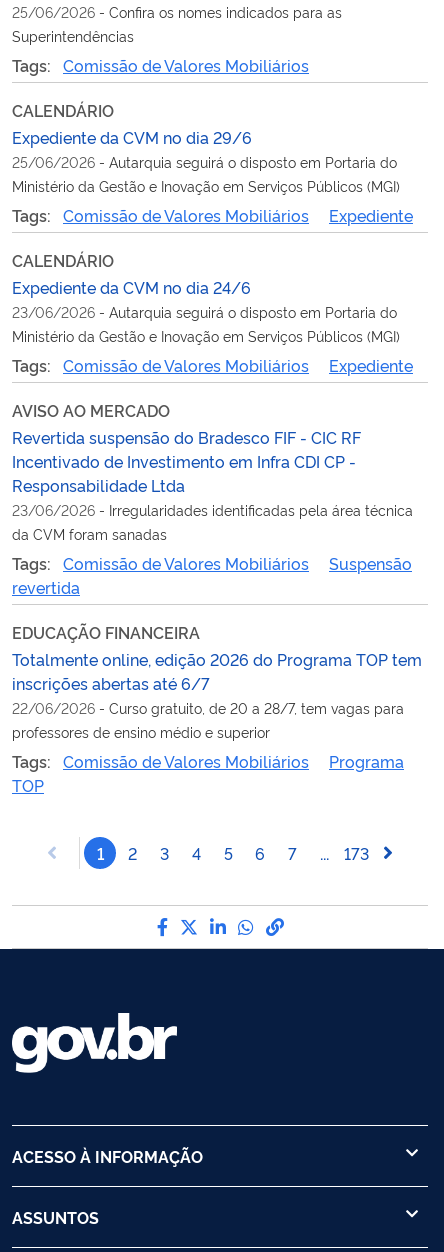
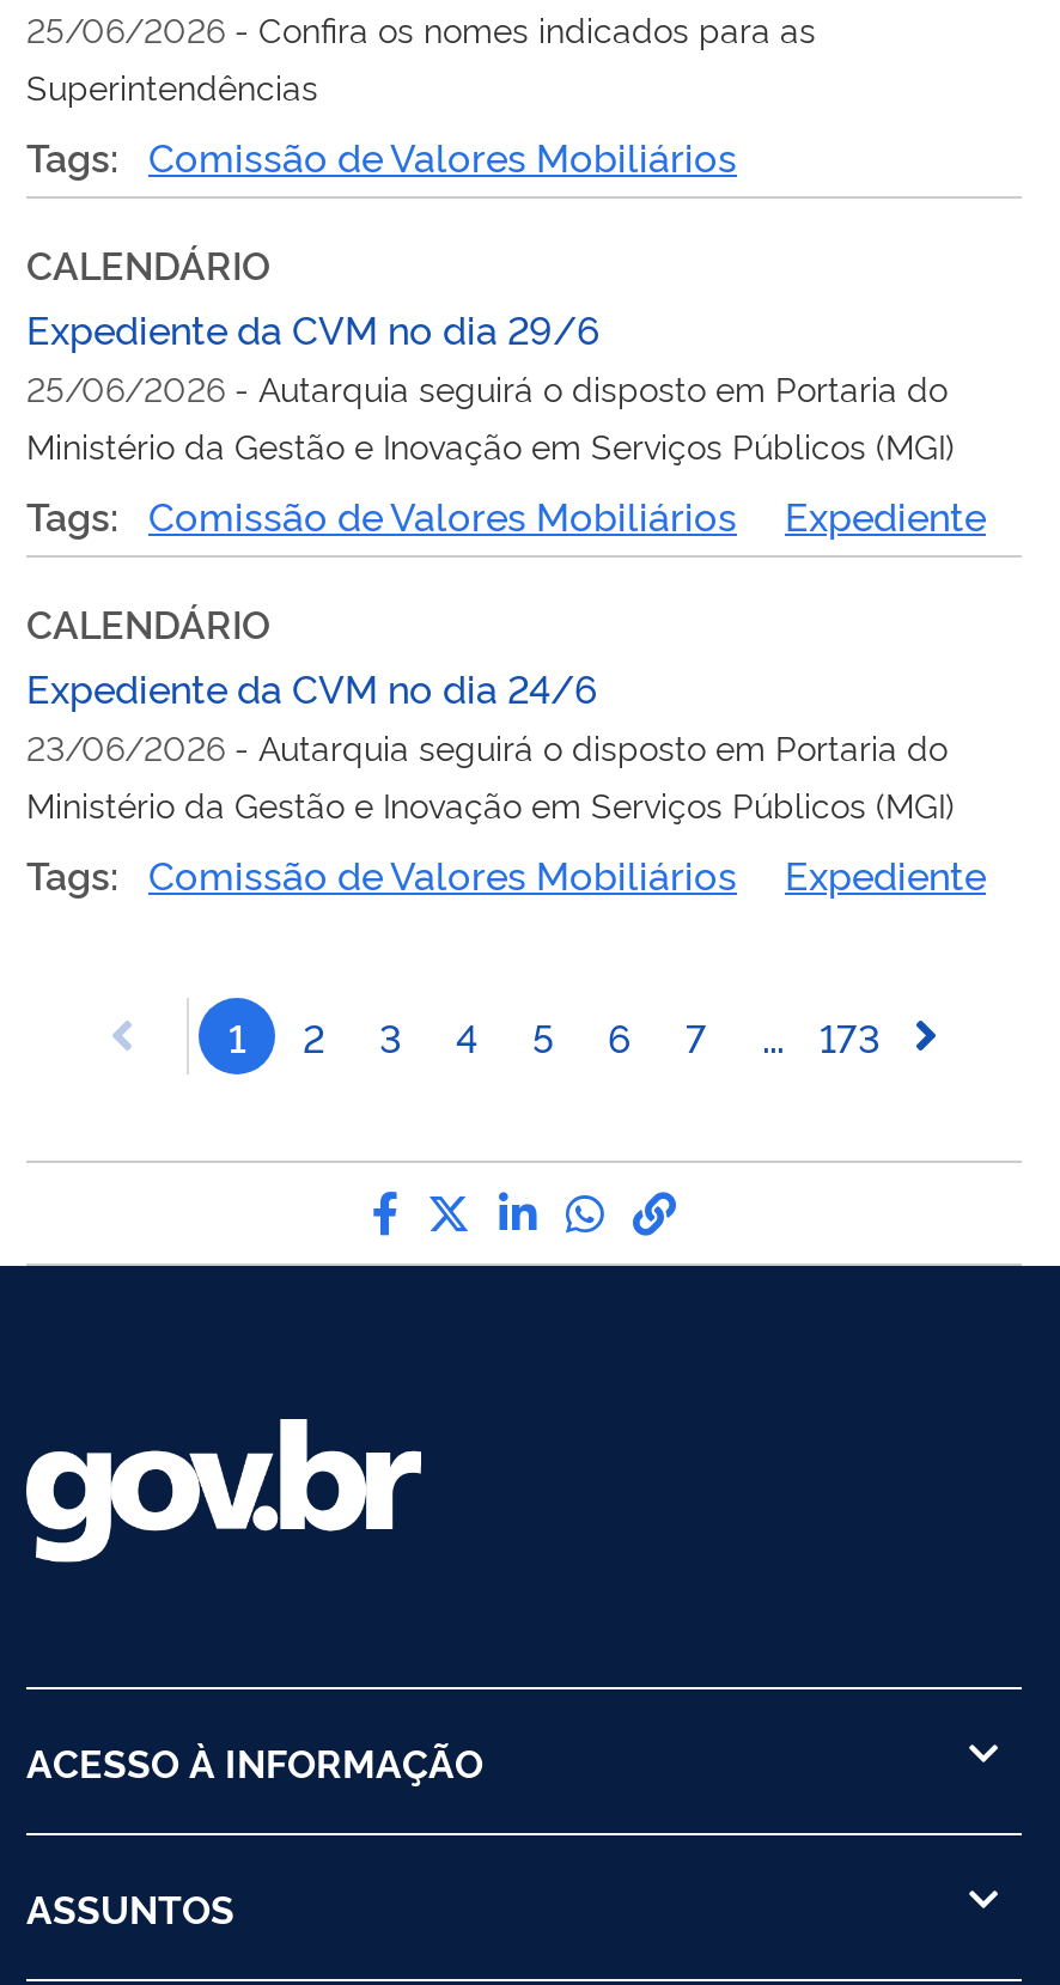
- AVISO AO MERCADO
- Revertida suspensão do Bradesco FIF - CIC RF
- Incentivado de Investimento em Infra CDI CP -
- Responsabilidade Ltda
- 23/06/2026 - Irregularidades identificadas pela área técnica
- da CVM foram sanadas
- Tags: Comissão de Valores Mobiliários
- Suspensão
- revertida
- EDUCAÇÃO FINANCEIRA
- Totalmente online, edição 2026 do Programa TOP tem
- inscrições abertas até 6/7
- 22/06/2026 - Curso gratuito, de 20 a 28/7, tem vagas para
- professores de ensino médio e superior
- Tags: Comissão de Valores Mobiliários
- Programa
- TOP
